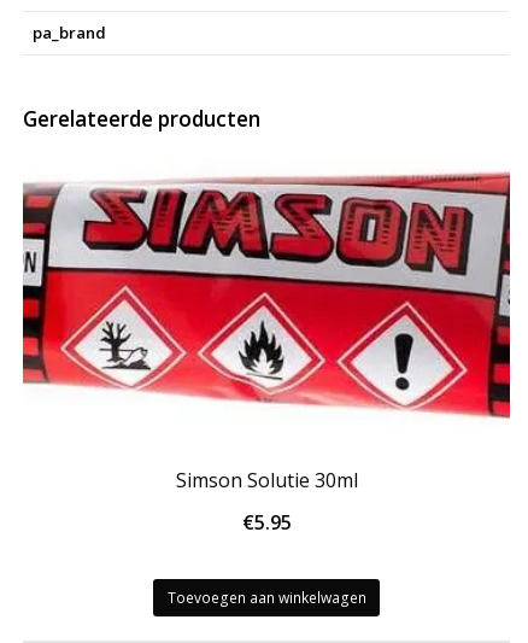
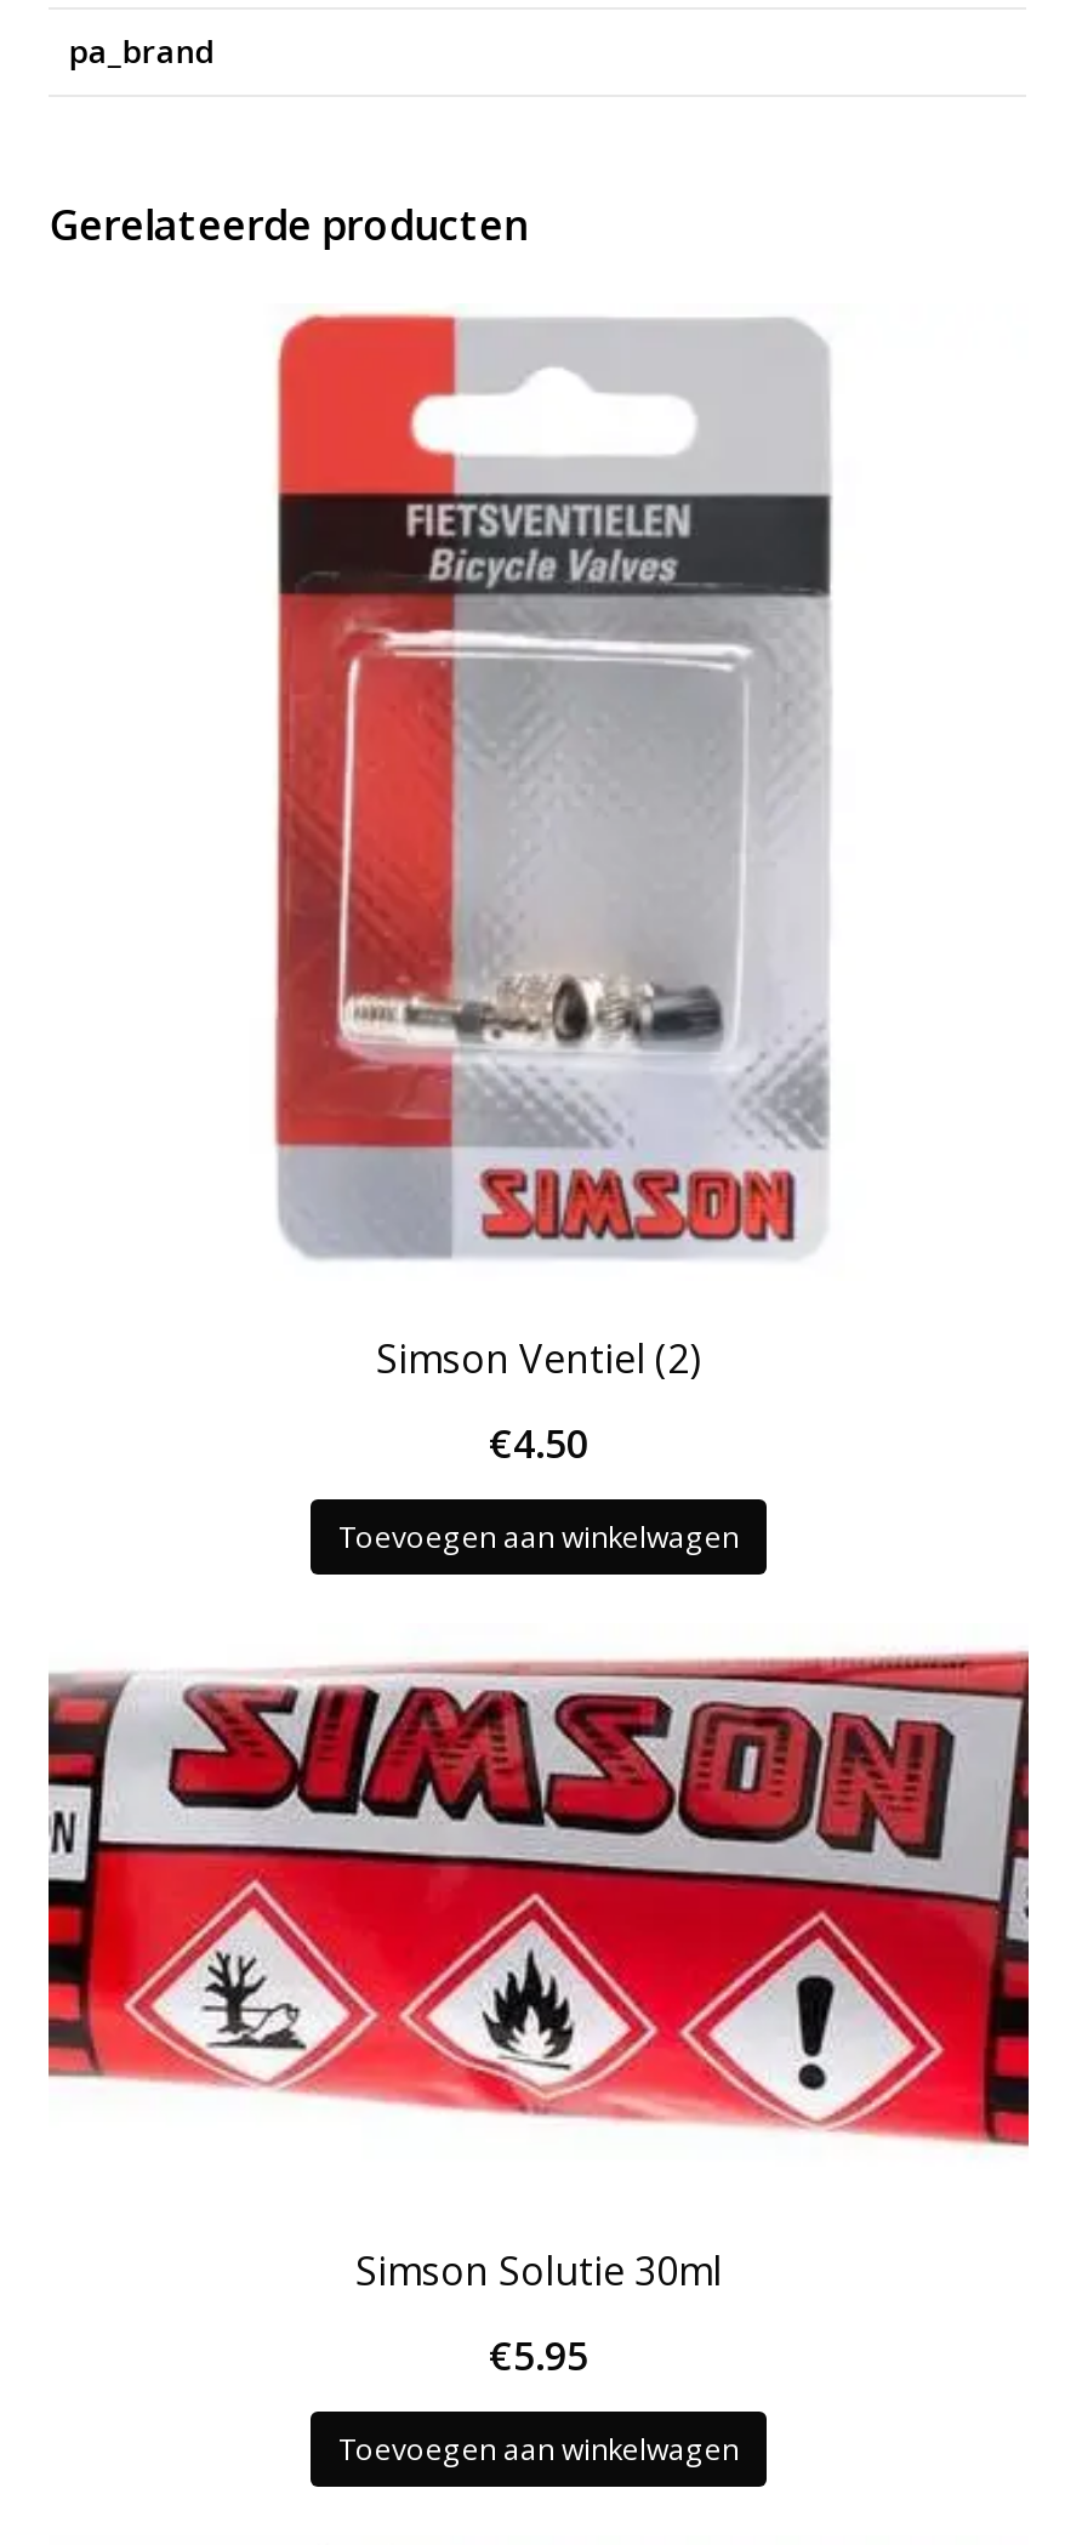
+ [image]
+ Simson Ventiel (2)
+ €4.50
+ Toevoegen aan winkelwagen

moved down: [image] | Simson Solutie 30ml | €5.95
